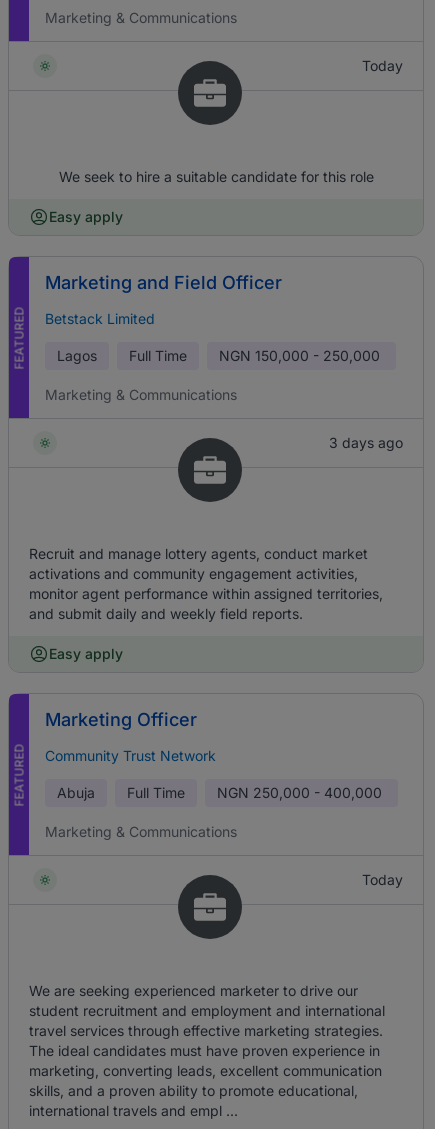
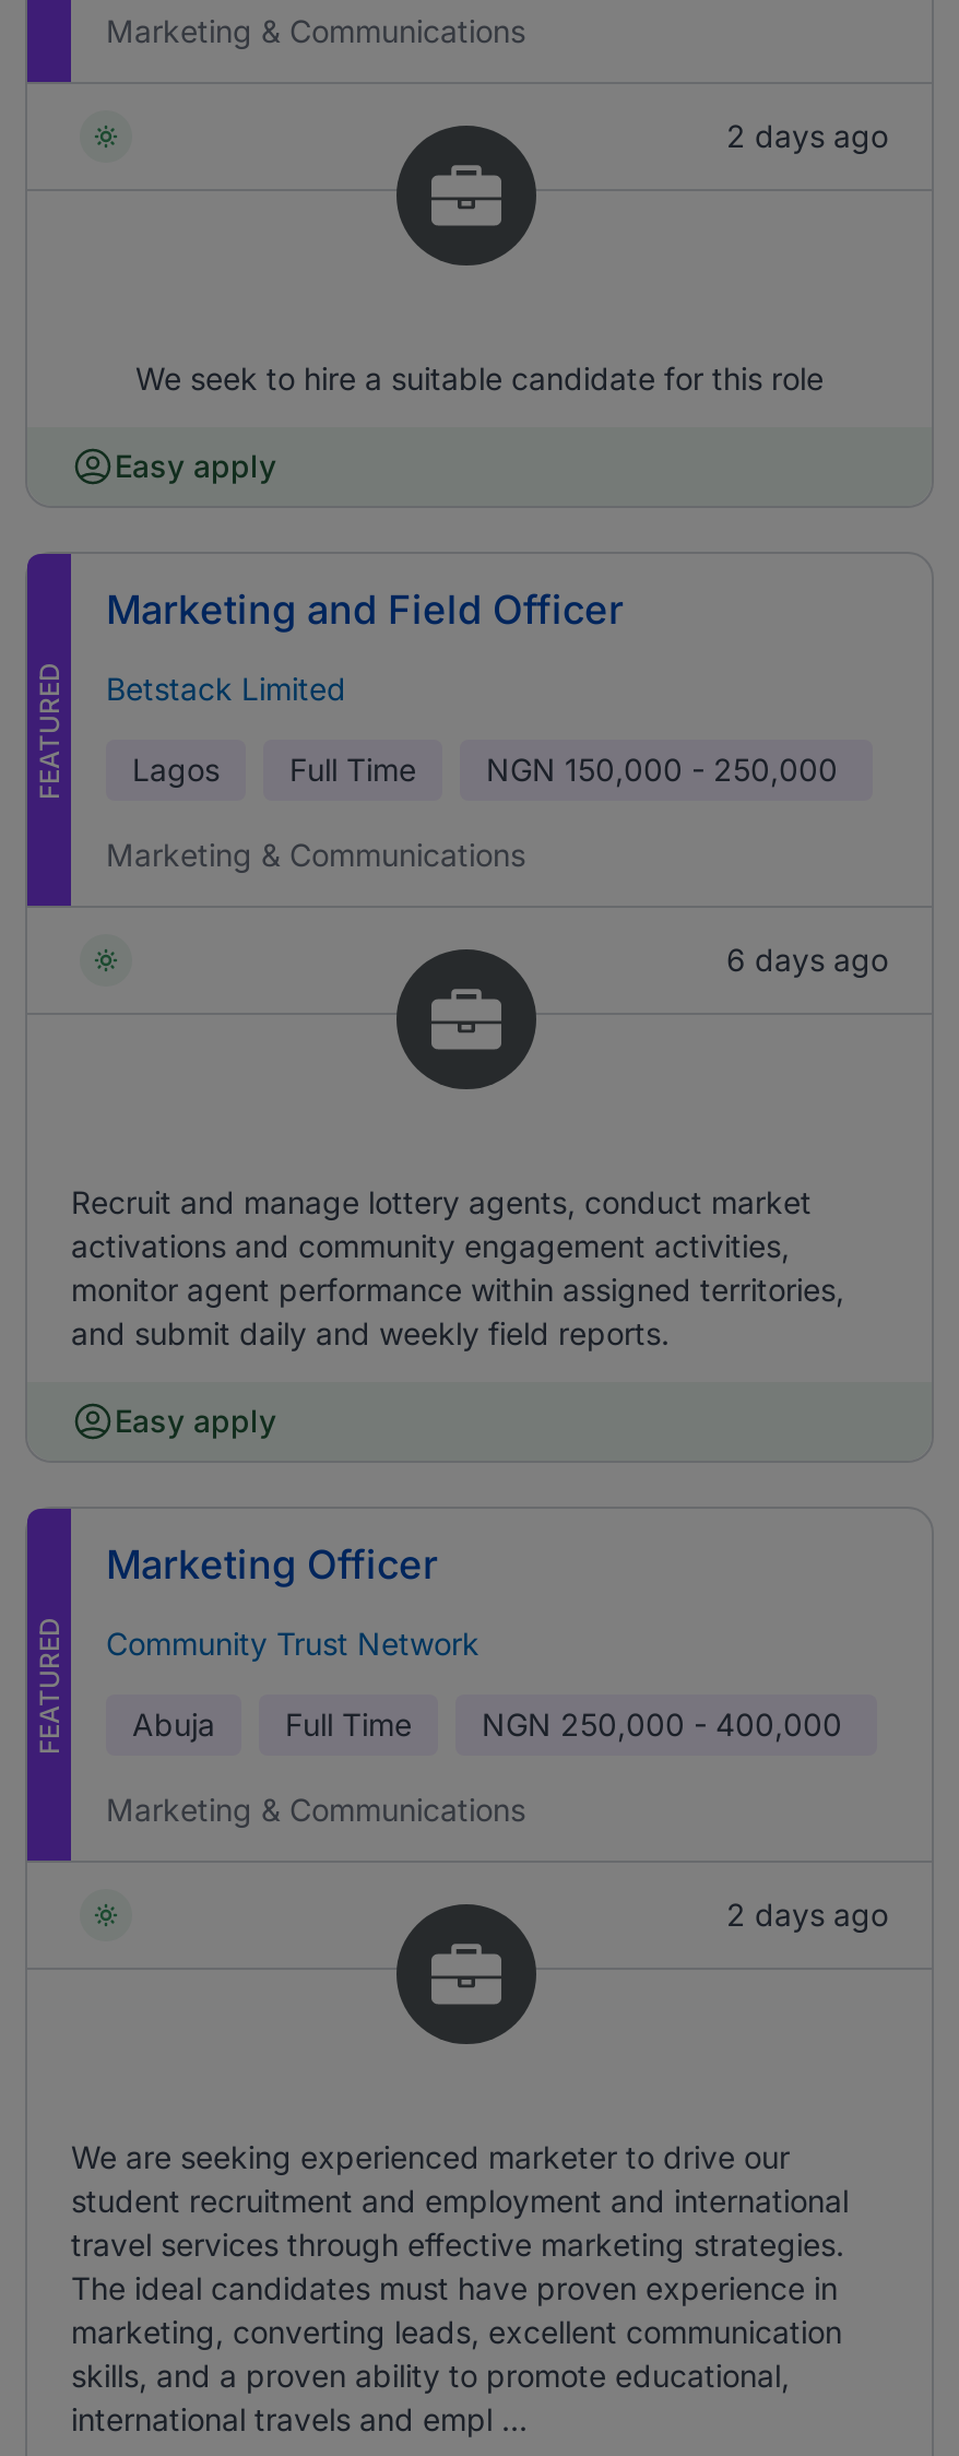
- Today
+ 2 days ago

- 3 days ago
+ 6 days ago

- Today
+ 2 days ago
